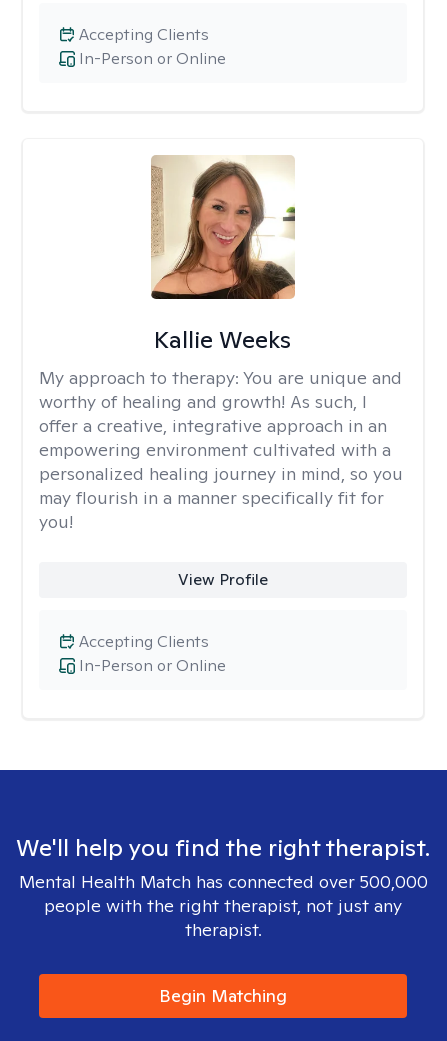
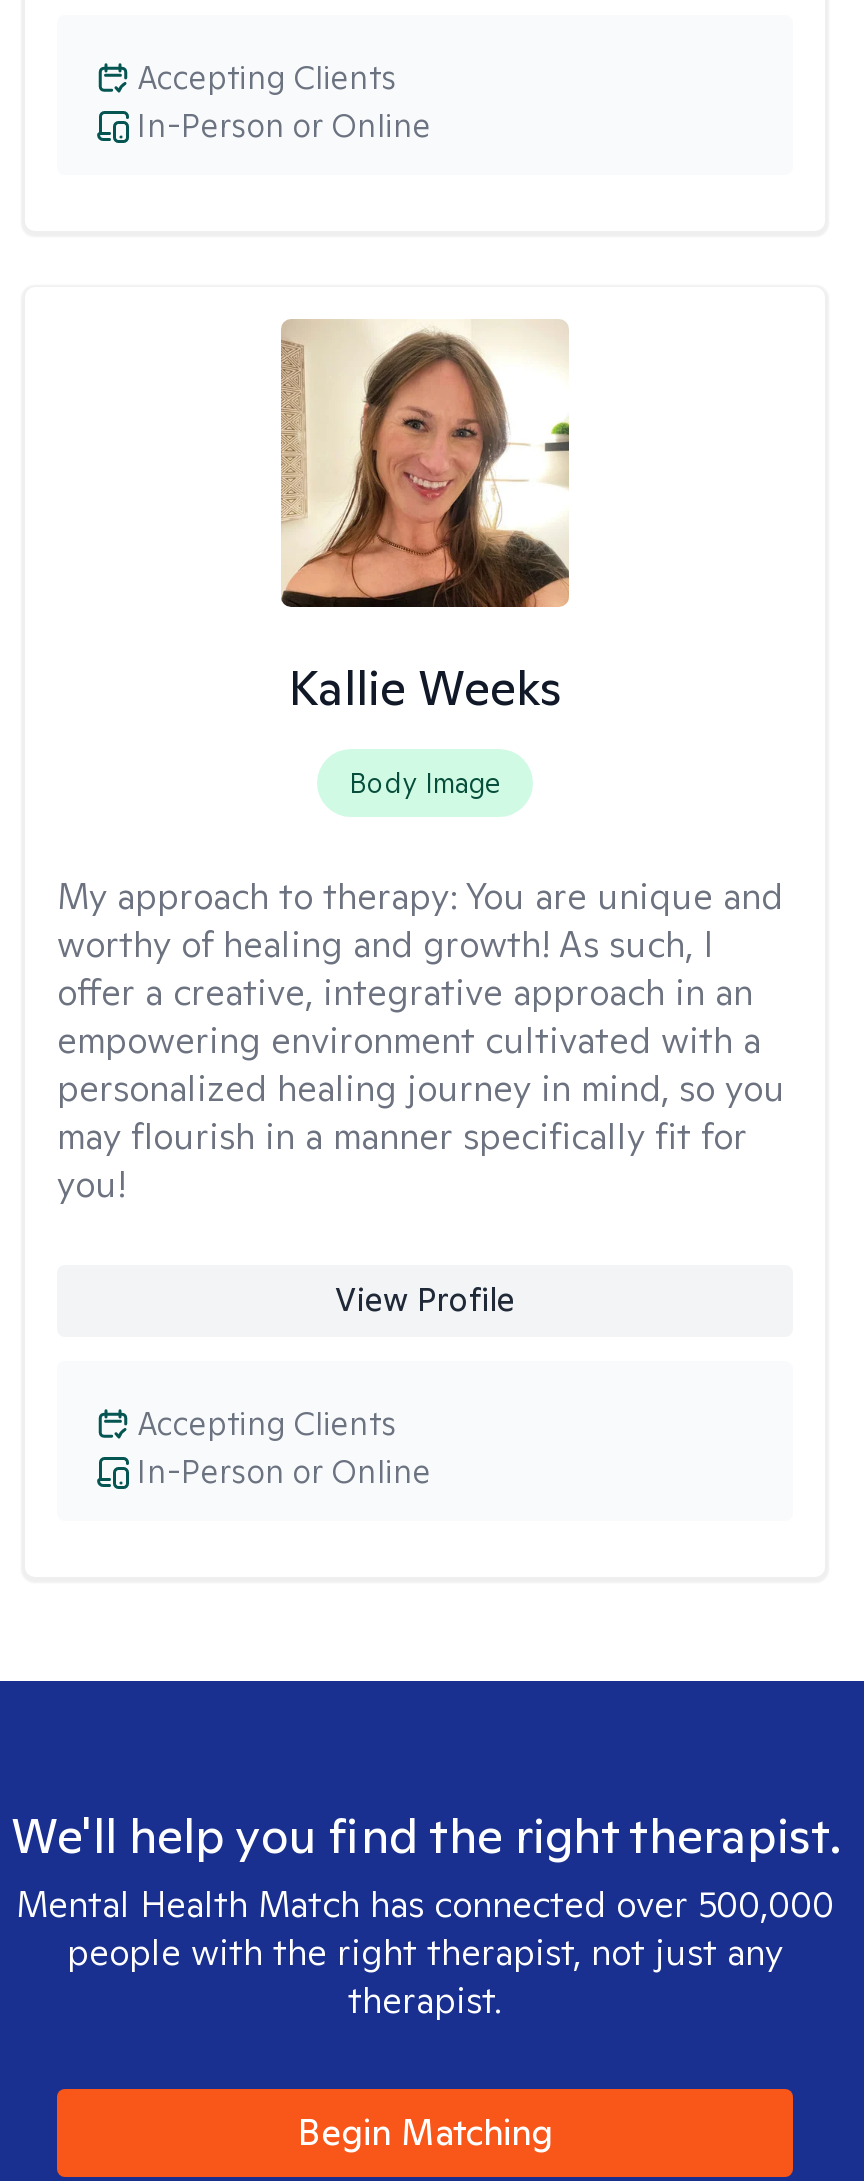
+ Body Image
